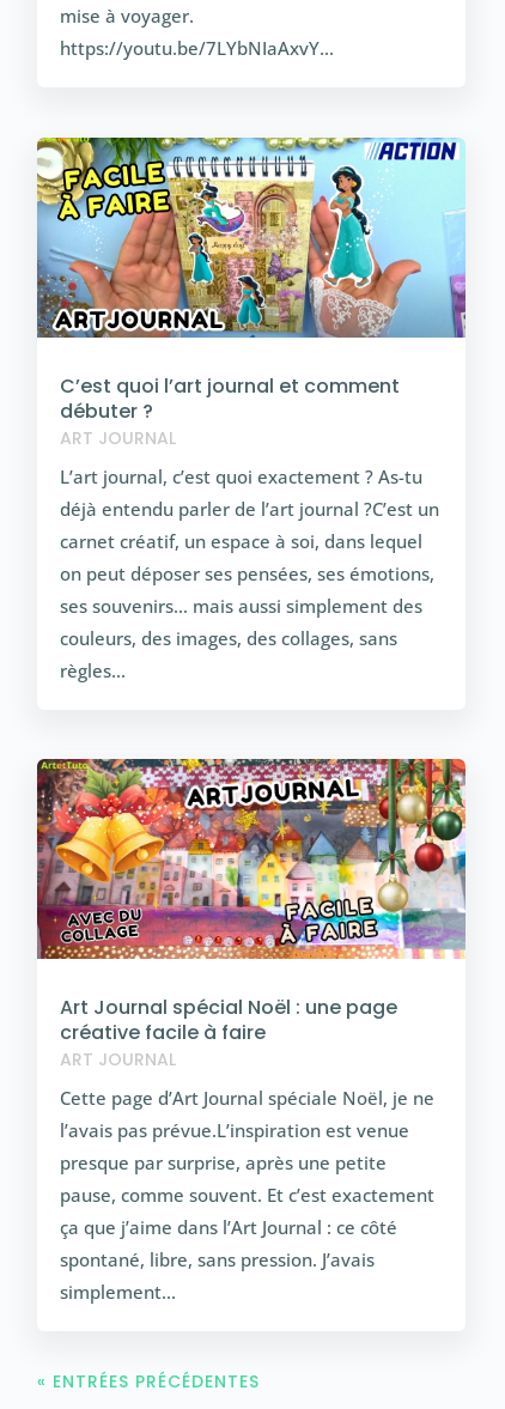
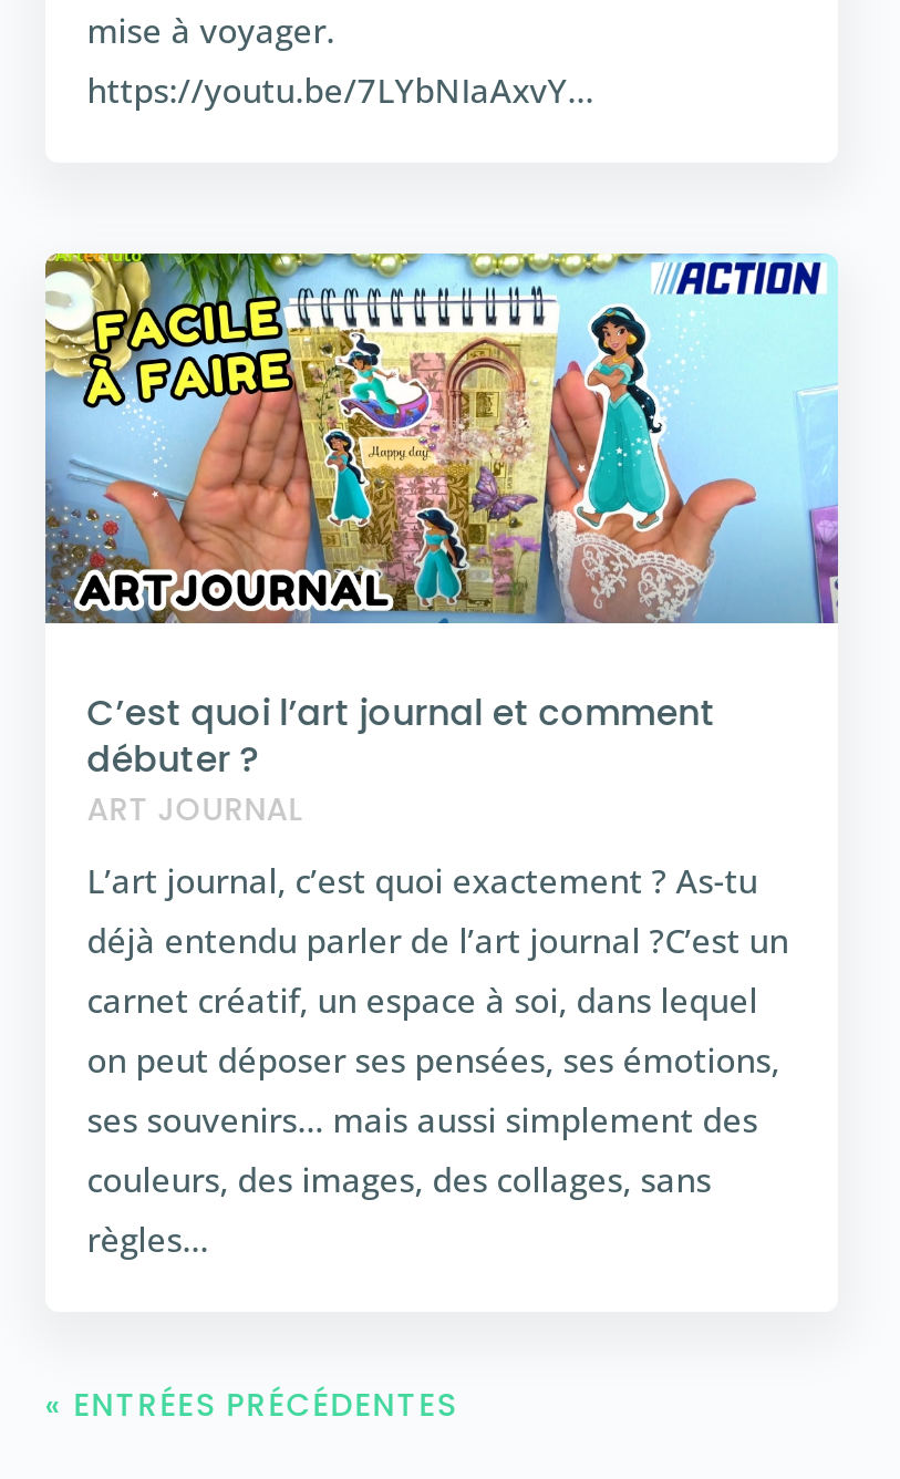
- [image]
- Art Journal spécial Noël : une page
- créative facile à faire
- ART JOURNAL
- Cette page d’Art Journal spéciale Noël, je ne
- l’avais pas prévue.L’inspiration est venue
- presque par surprise, après une petite
- pause, comme souvent. Et c’est exactement
- ça que j’aime dans l’Art Journal : ce côté
- spontané, libre, sans pression. J’avais
- simplement...
